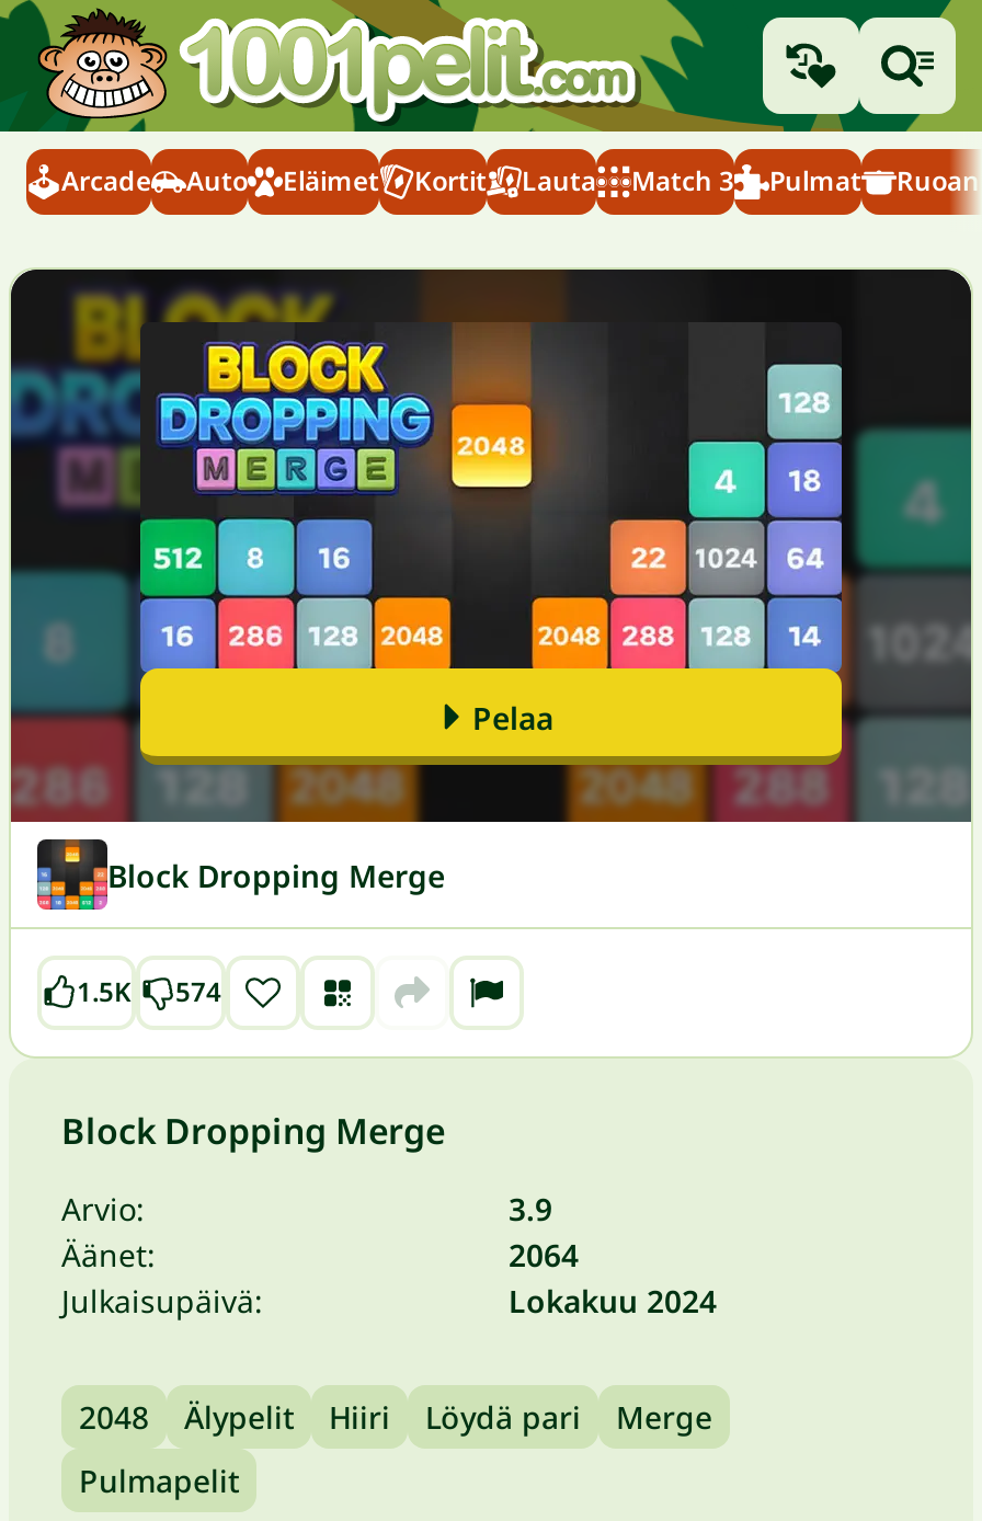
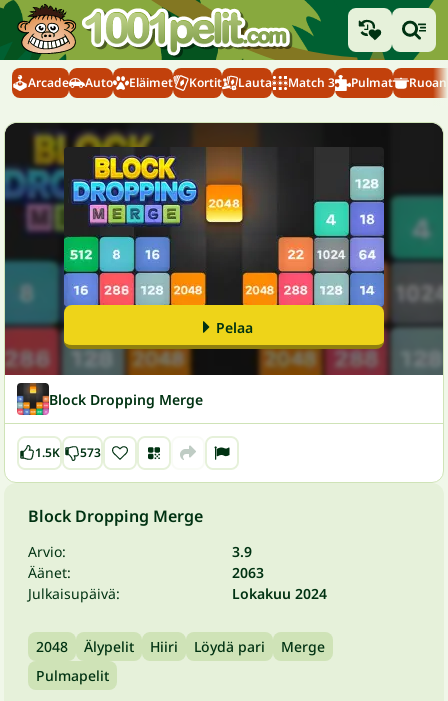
- 1.5K 574
+ 1.5K 573

- 2064
+ 2063
